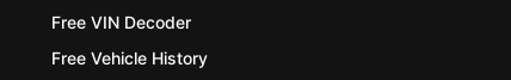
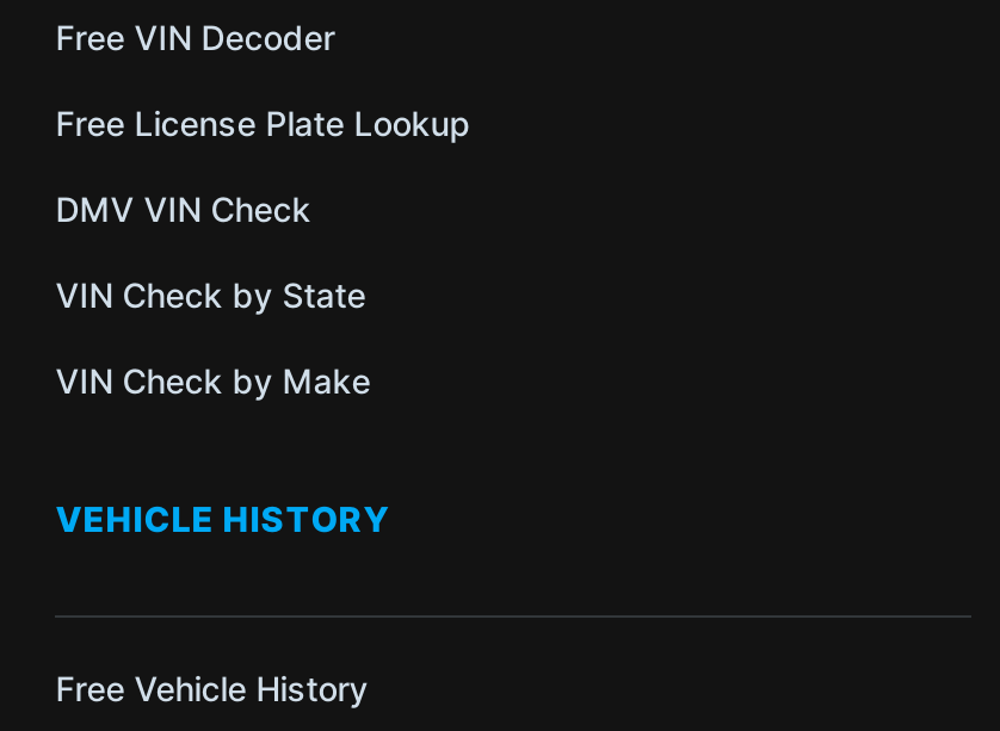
+ Free License Plate Lookup
+ DMV VIN Check
+ VIN Check by State
+ VIN Check by Make
+ VEHICLE HISTORY
